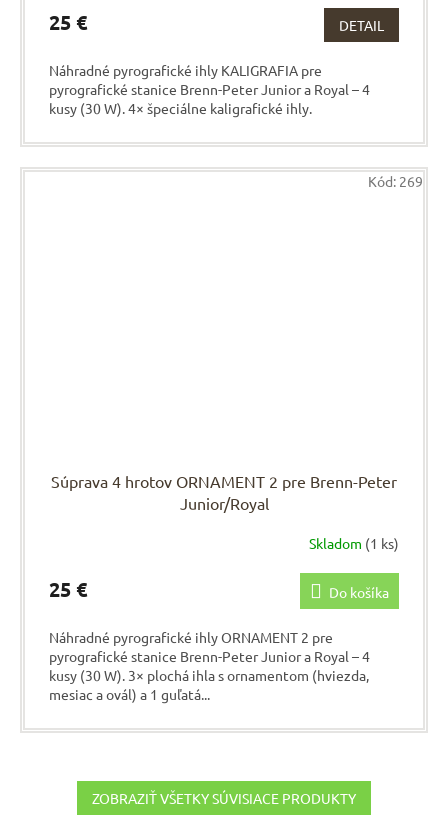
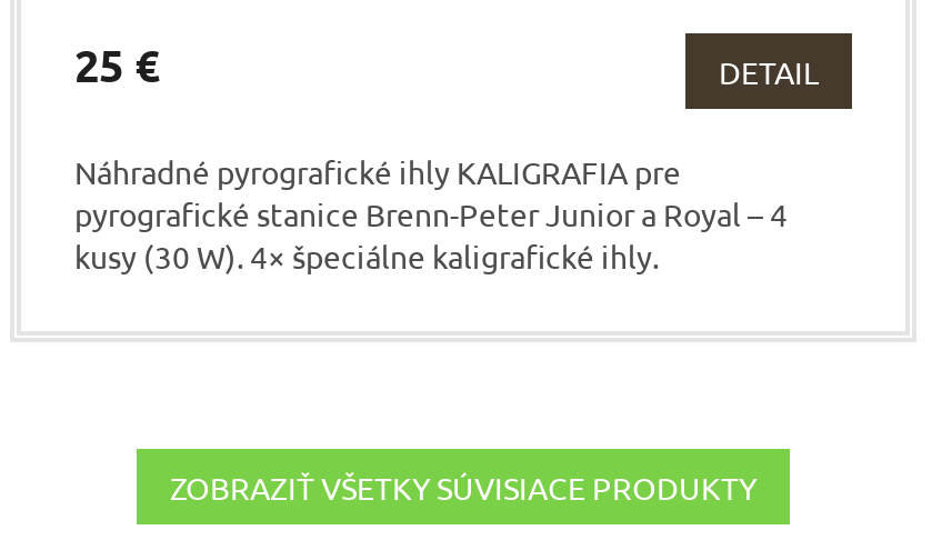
- Kód: 269

- Súprava 4 hrotov ORNAMENT 2 pre Brenn-Peter
- Junior/Royal
- Skladom (1 ks)
- 25 €
- Do košíka
- Náhradné pyrografické ihly ORNAMENT 2 pre
- pyrografické stanice Brenn-Peter Junior a Royal – 4
- kusy (30 W). 3× plochá ihla s ornamentom (hviezda,
- mesiac a ovál) a 1 guľatá...
